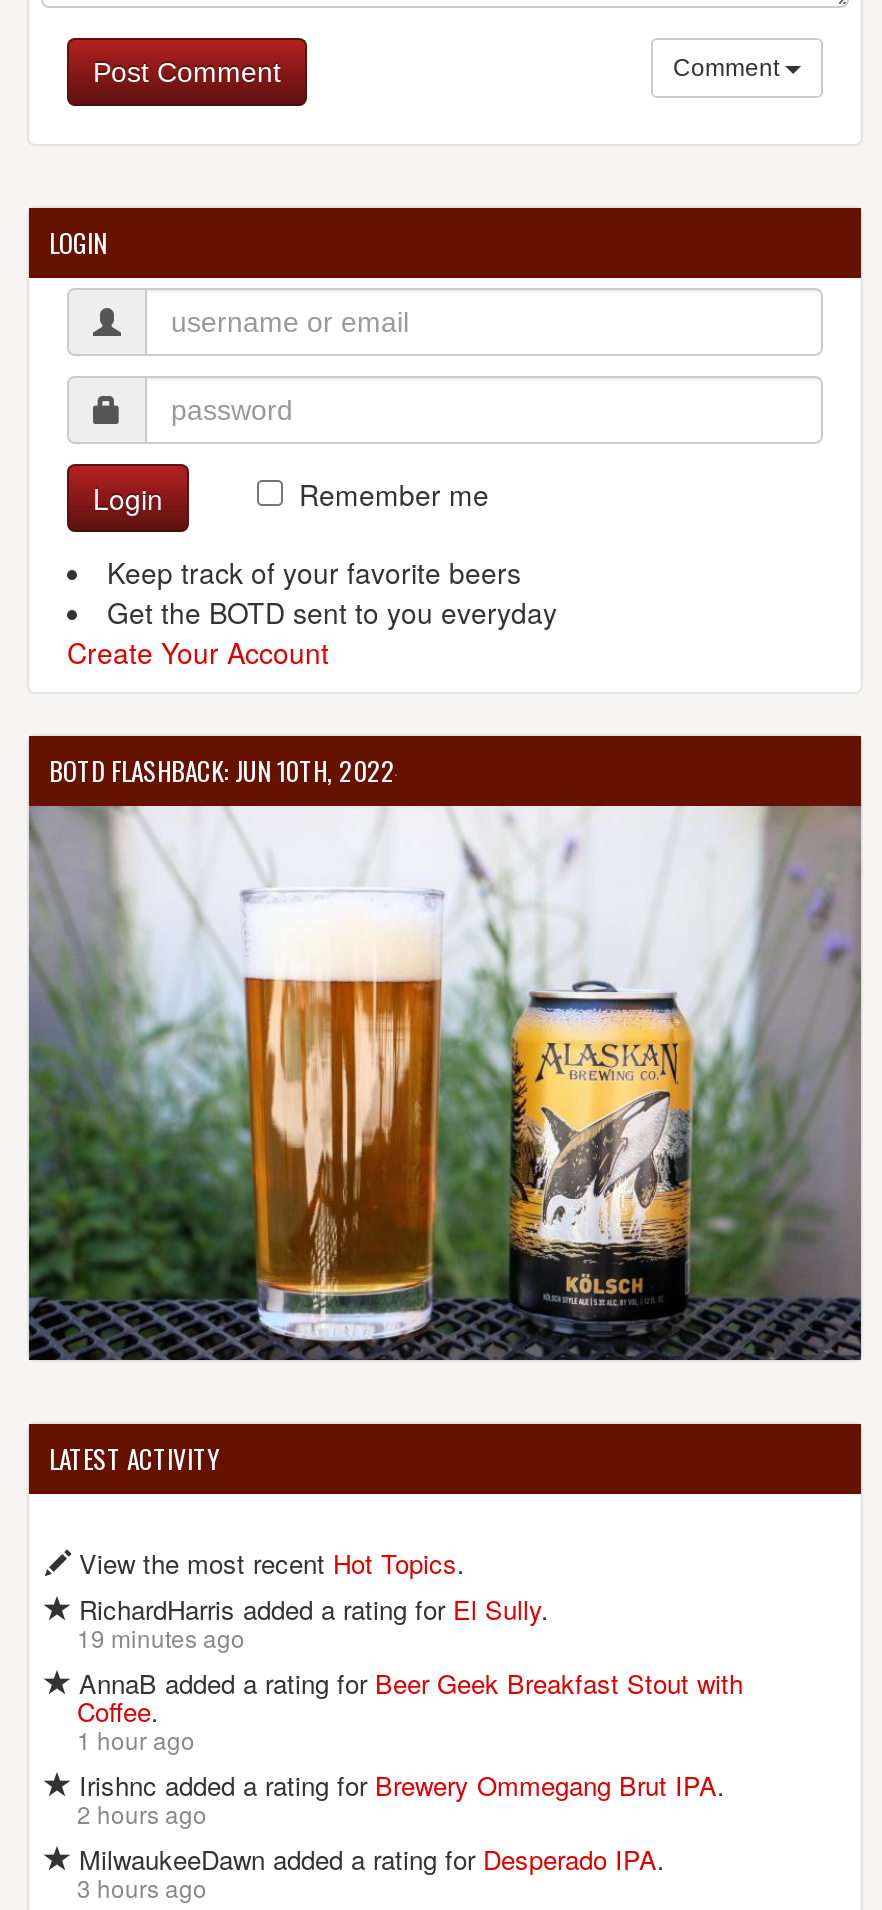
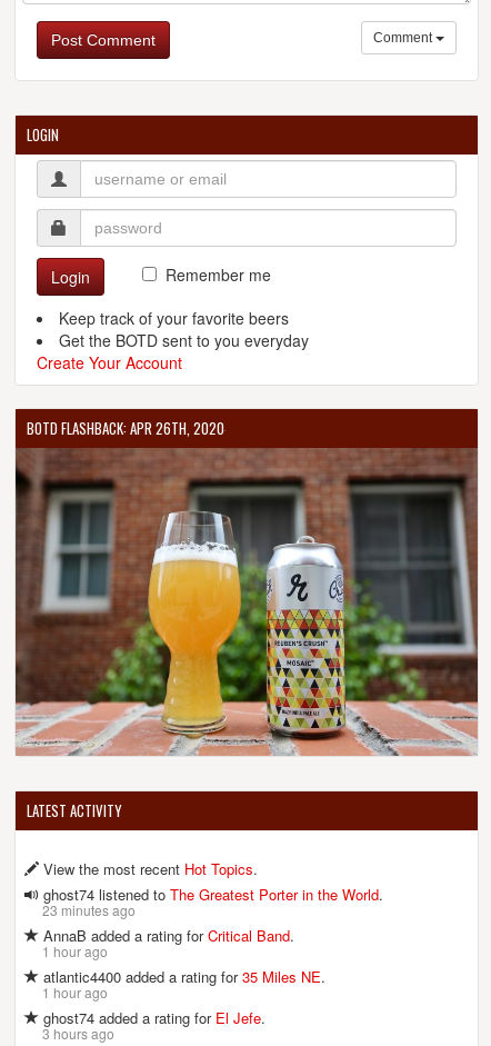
- BOTD FLASHBACK: JUN 10TH, 2022
+ BOTD FLASHBACK: APR 26TH, 2020

- [image]
+ [image]

- RichardHarris added a rating for El Sully.
- 19 minutes ago
- AnnaB added a rating for Beer Geek Breakfast Stout with
- Coffee.
+ ghost74 listened to The Greatest Porter in the World.
+ 23 minutes ago
+ AnnaB added a rating for Critical Band.

- Irishnc added a rating for Brewery Ommegang Brut IPA.
- 2 hours ago
- MilwaukeeDawn added a rating for Desperado IPA.
+ atlantic4400 added a rating for 35 Miles NE.
+ 1 hour ago
+ ghost74 added a rating for El Jefe.
